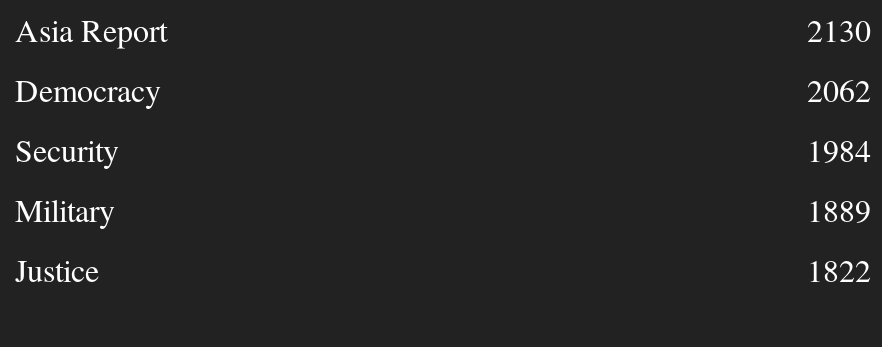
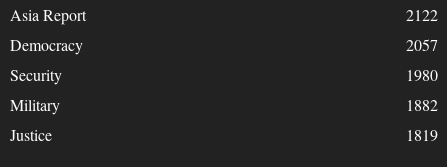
- 2130
+ 2122

- 2062
+ 2057

- 1984
+ 1980

- 1889
+ 1882

- 1822
+ 1819
